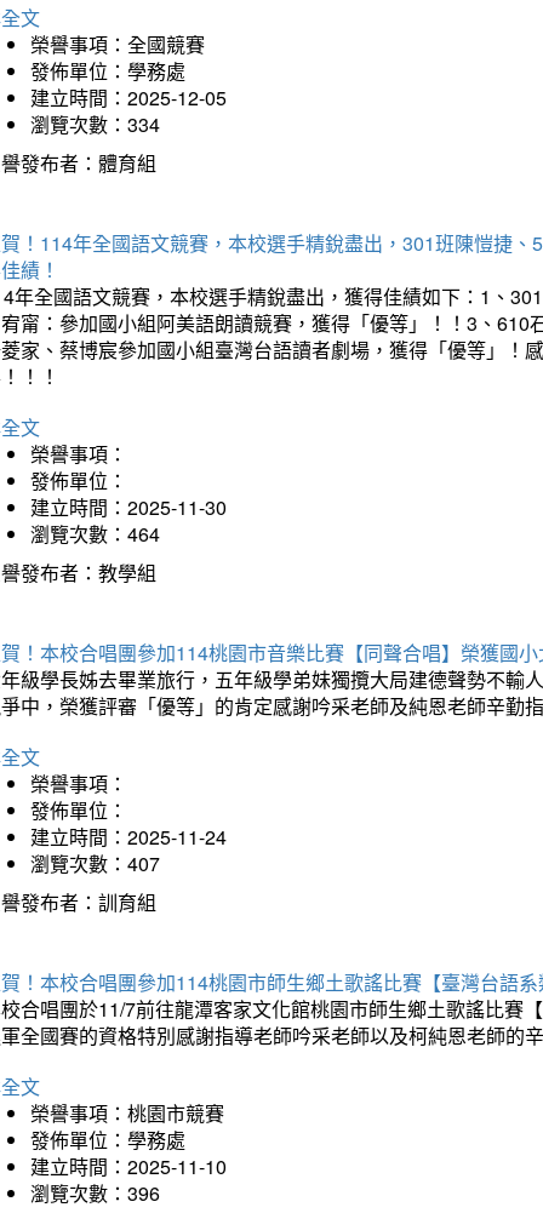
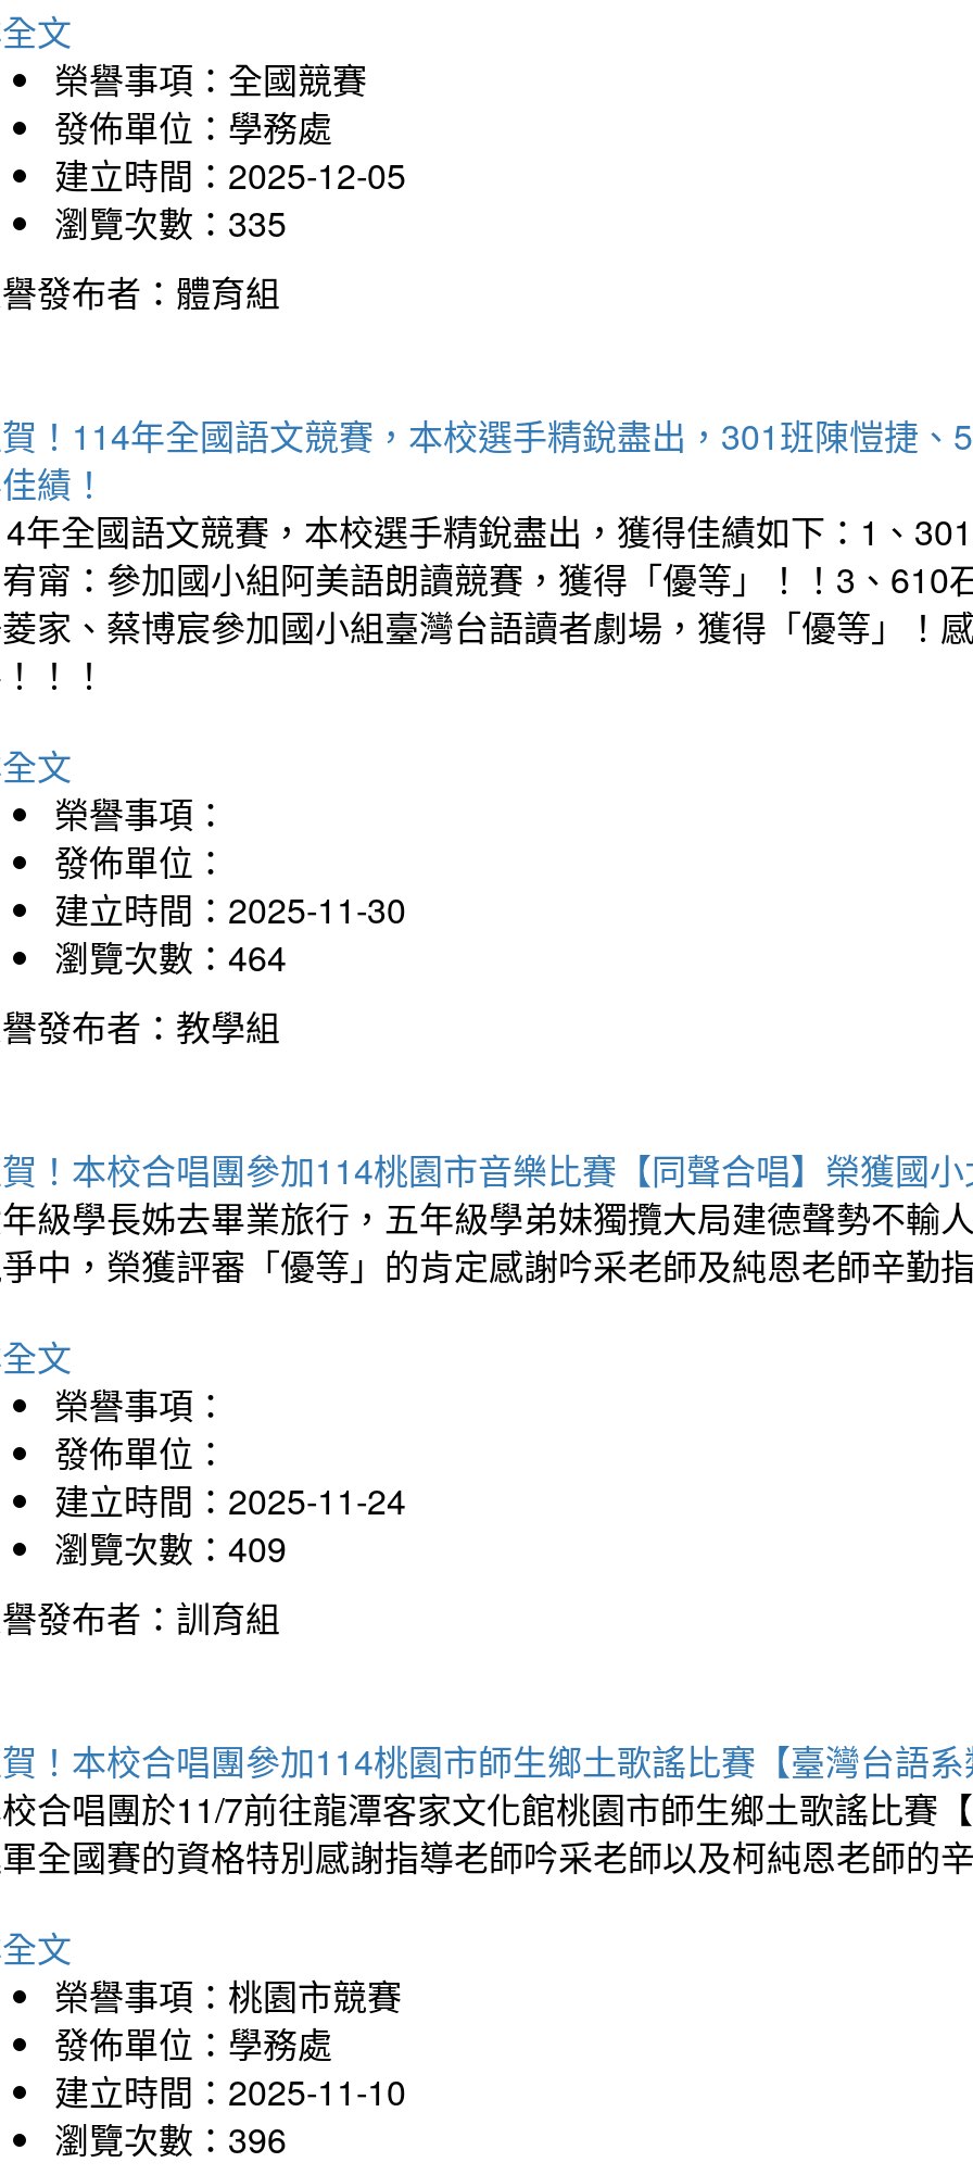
- 瀏覽次數：334
+ 瀏覽次數：335

- 瀏覽次數：407
+ 瀏覽次數：409
